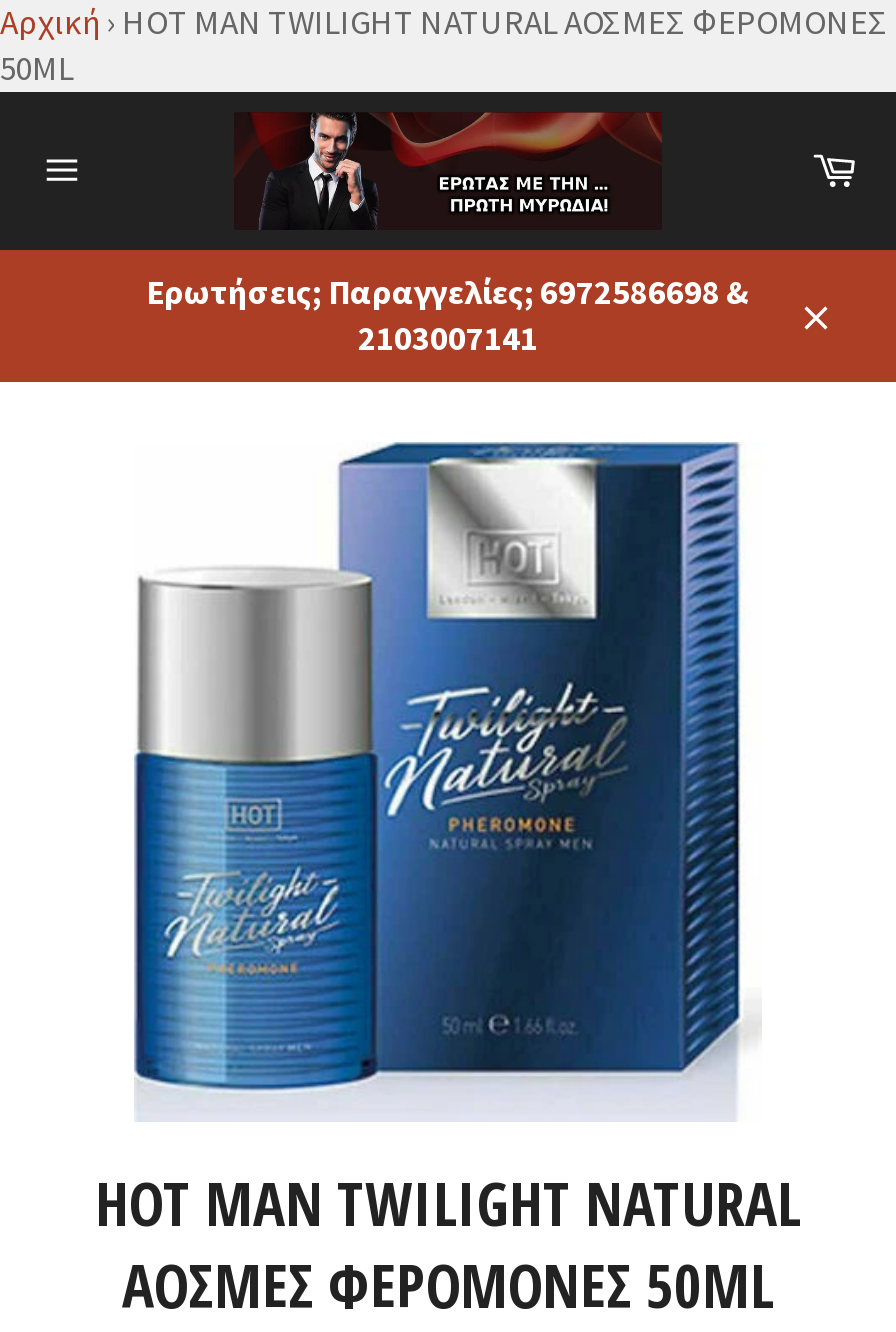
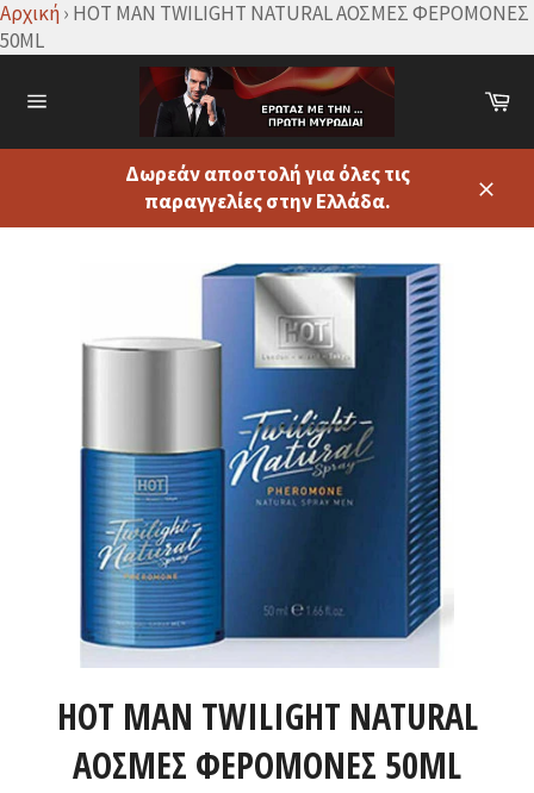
- Ερωτήσεις; Παραγγελίες; 6972586698 &
- 2103007141
+ Δωρεάν αποστολή για όλες τις
+ παραγγελίες στην Ελλάδα.
